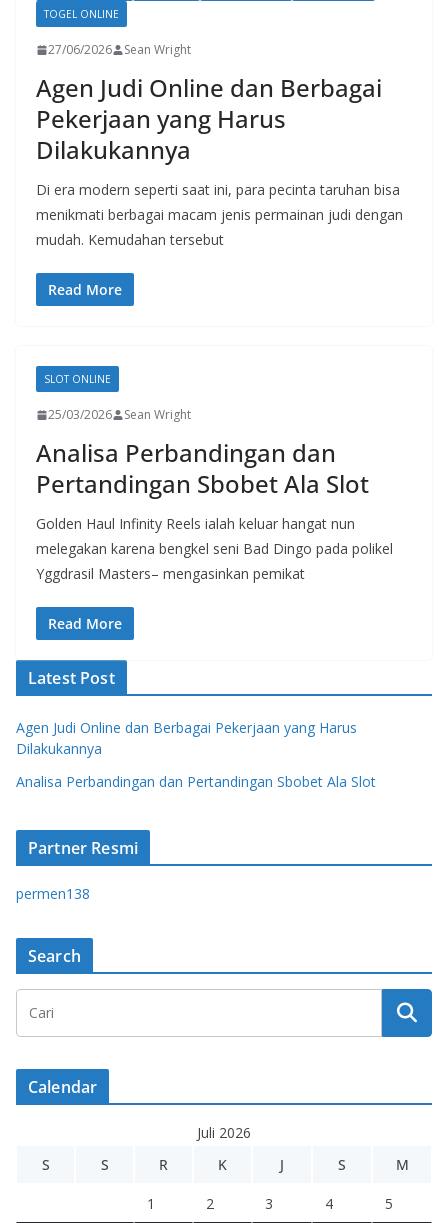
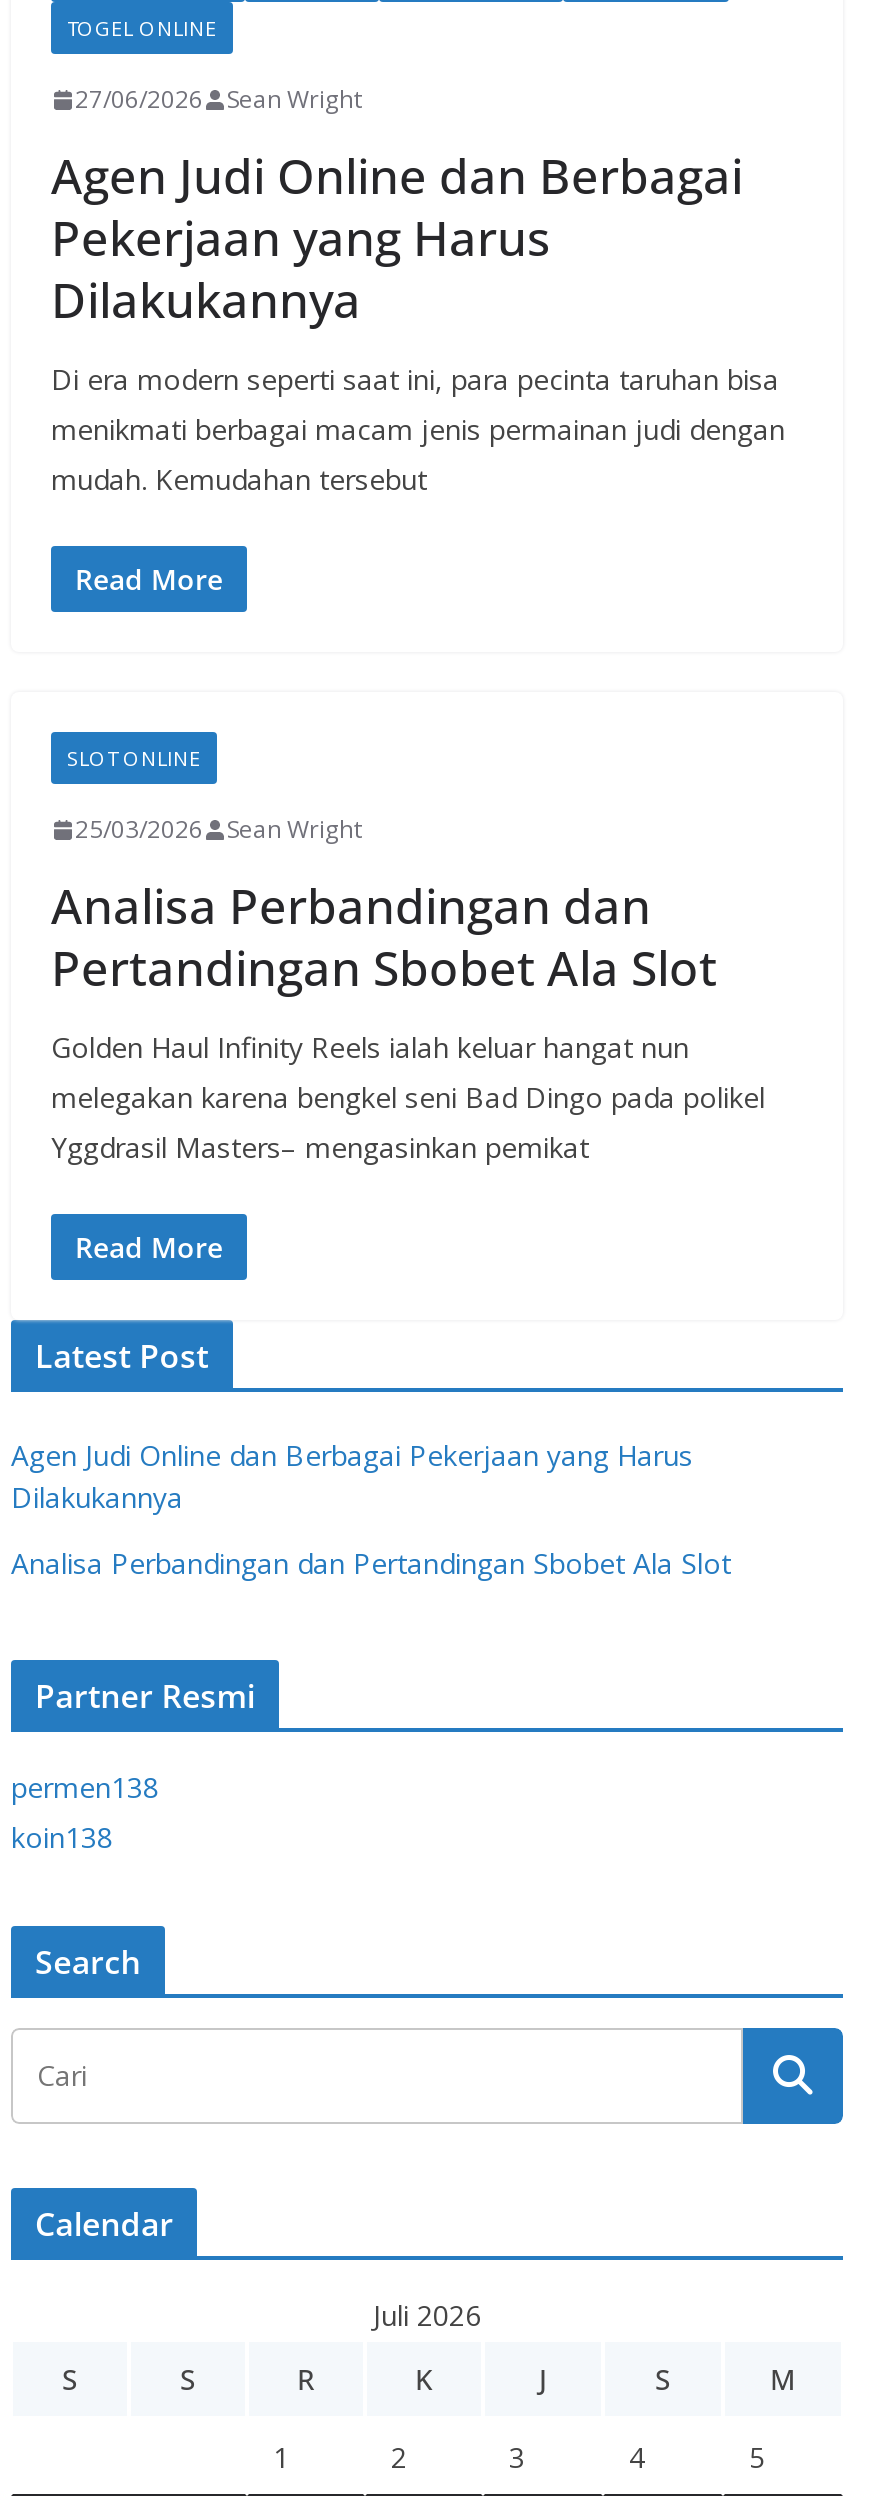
+ koin138
